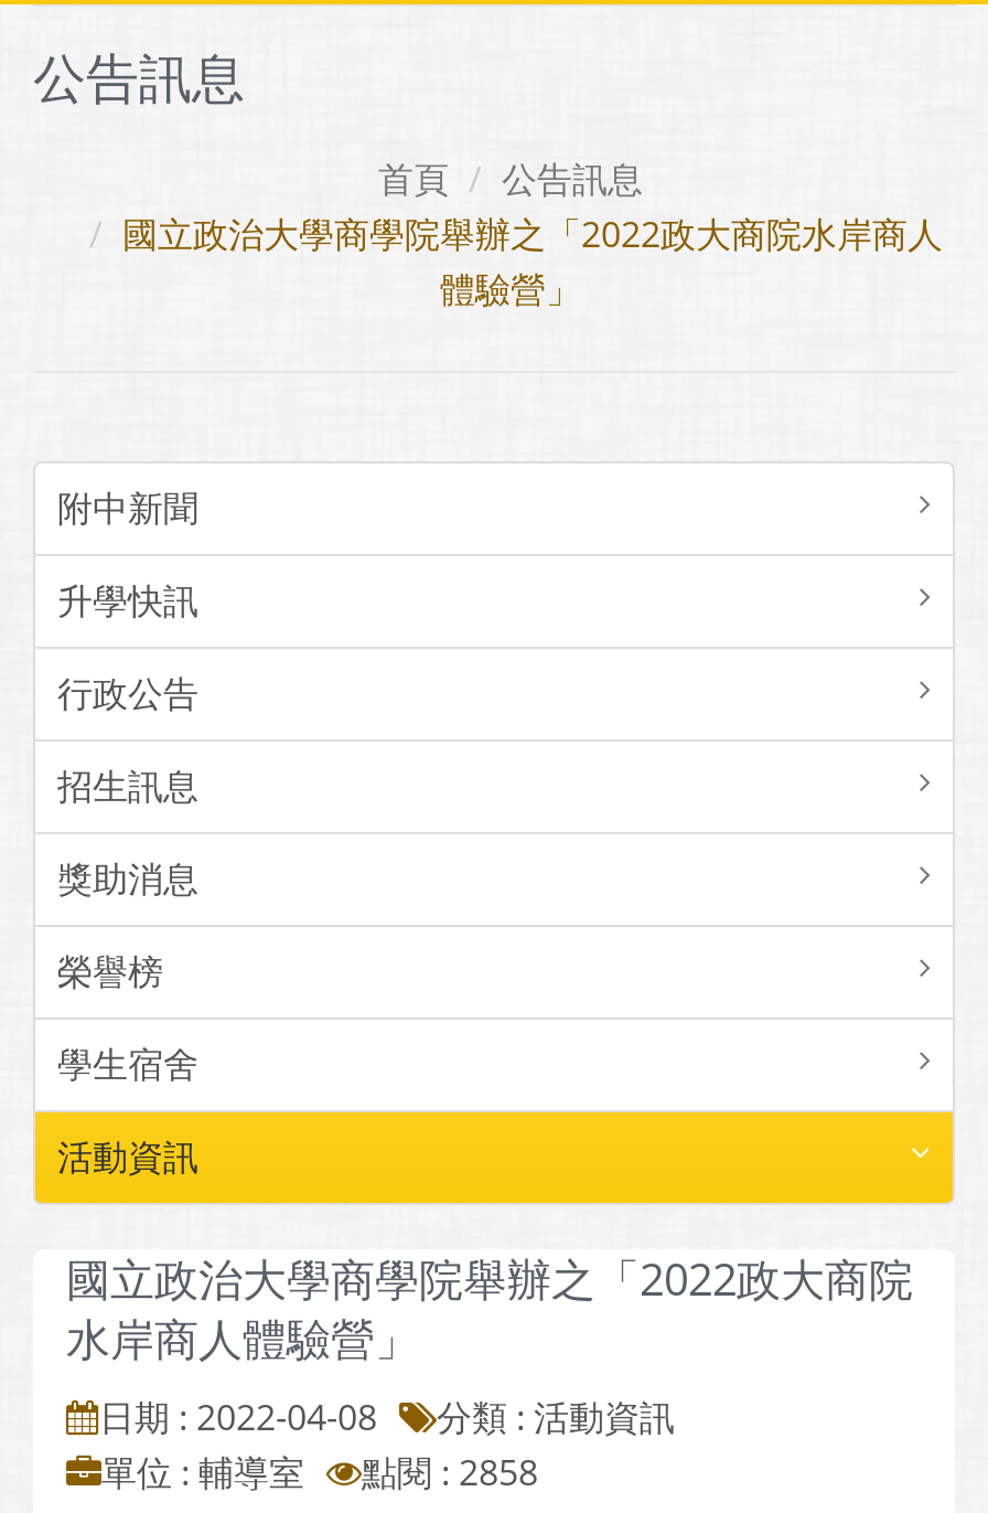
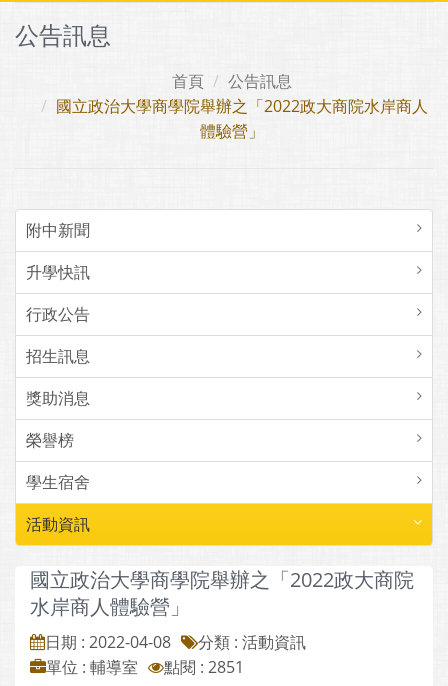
- 單位 : 輔導室 點閱 : 2858
+ 單位 : 輔導室 點閱 : 2851
